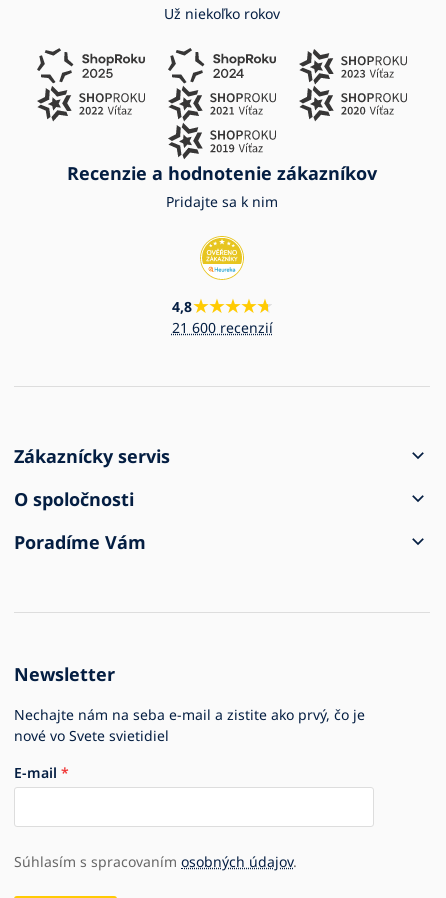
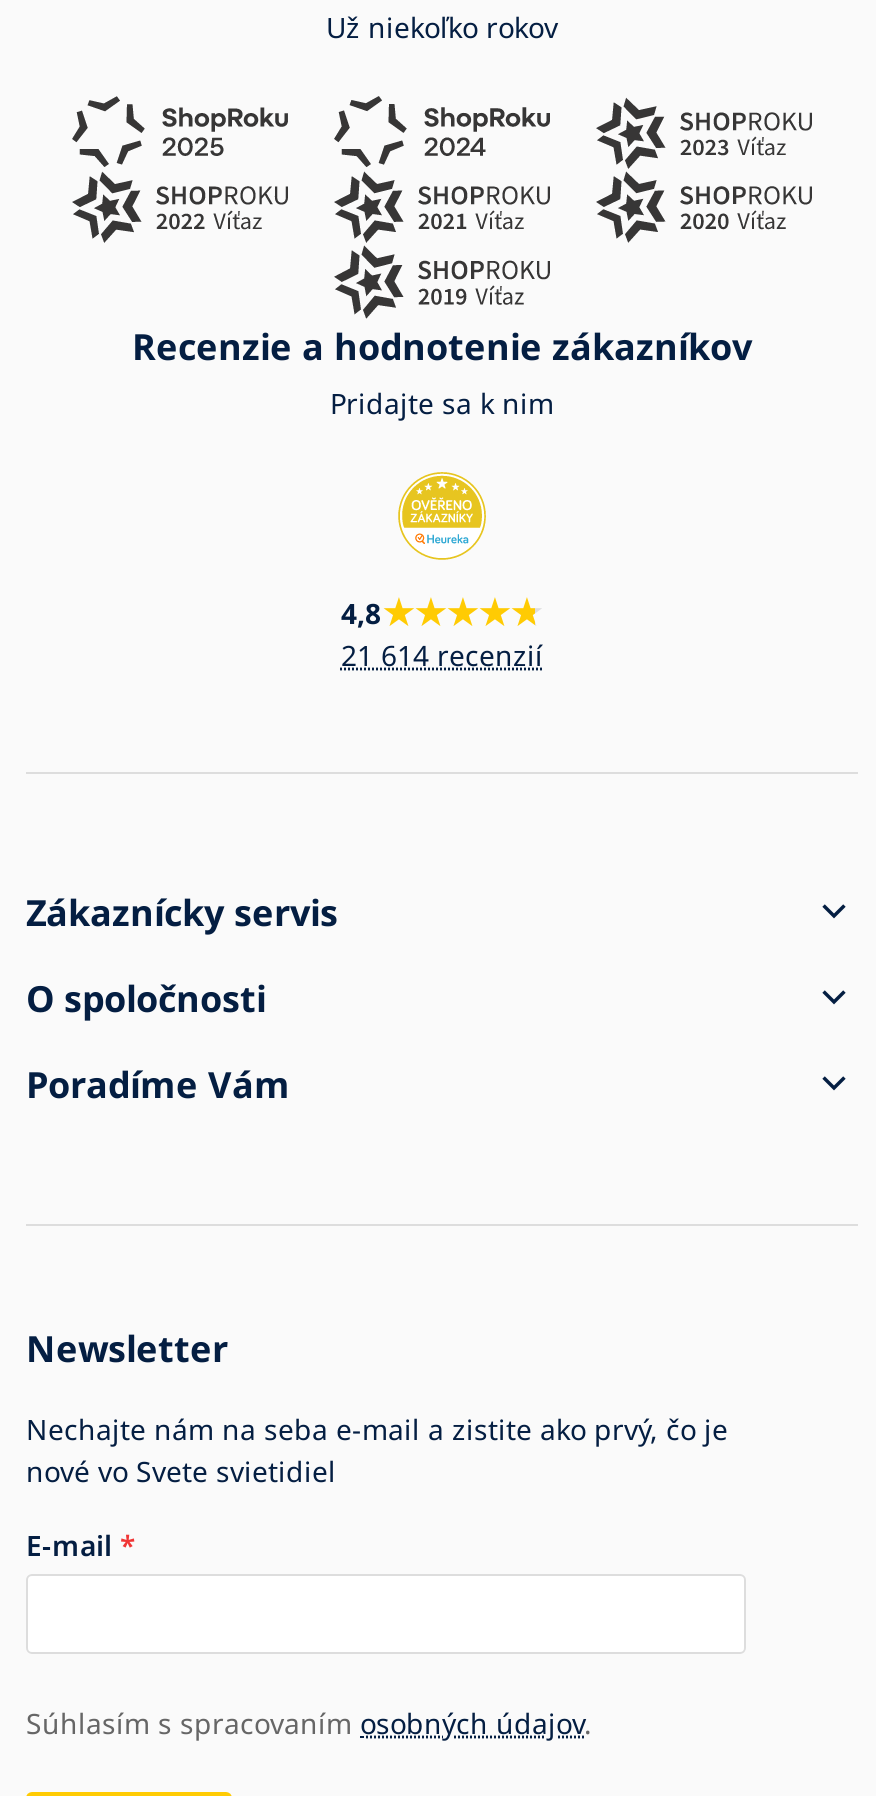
- 21 600 recenzií
+ 21 614 recenzií
